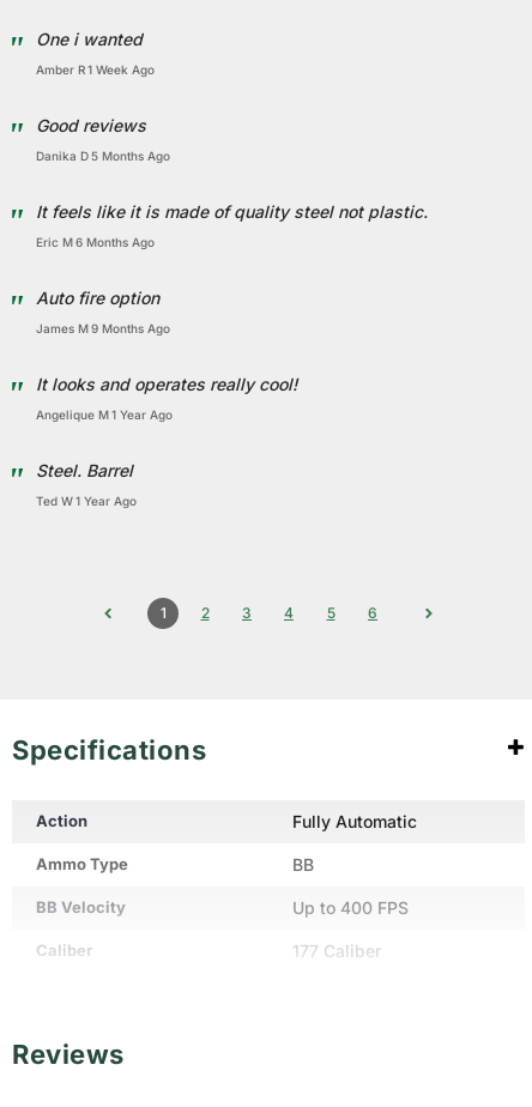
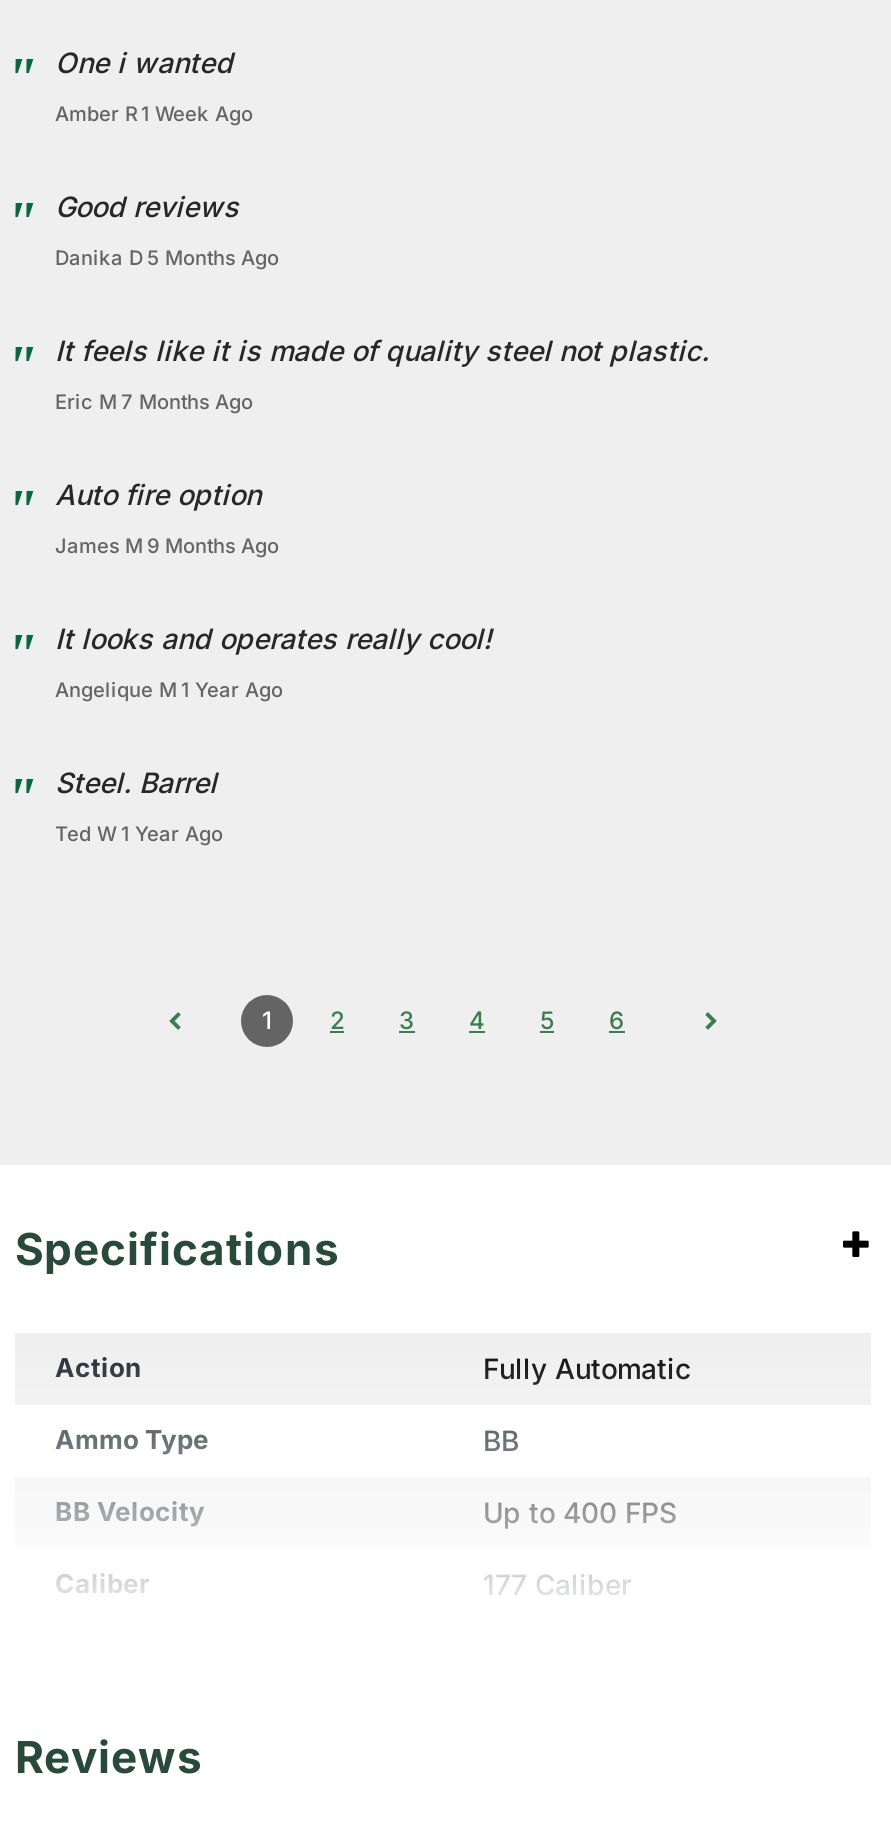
- Eric M 6 Months Ago
+ Eric M 7 Months Ago
